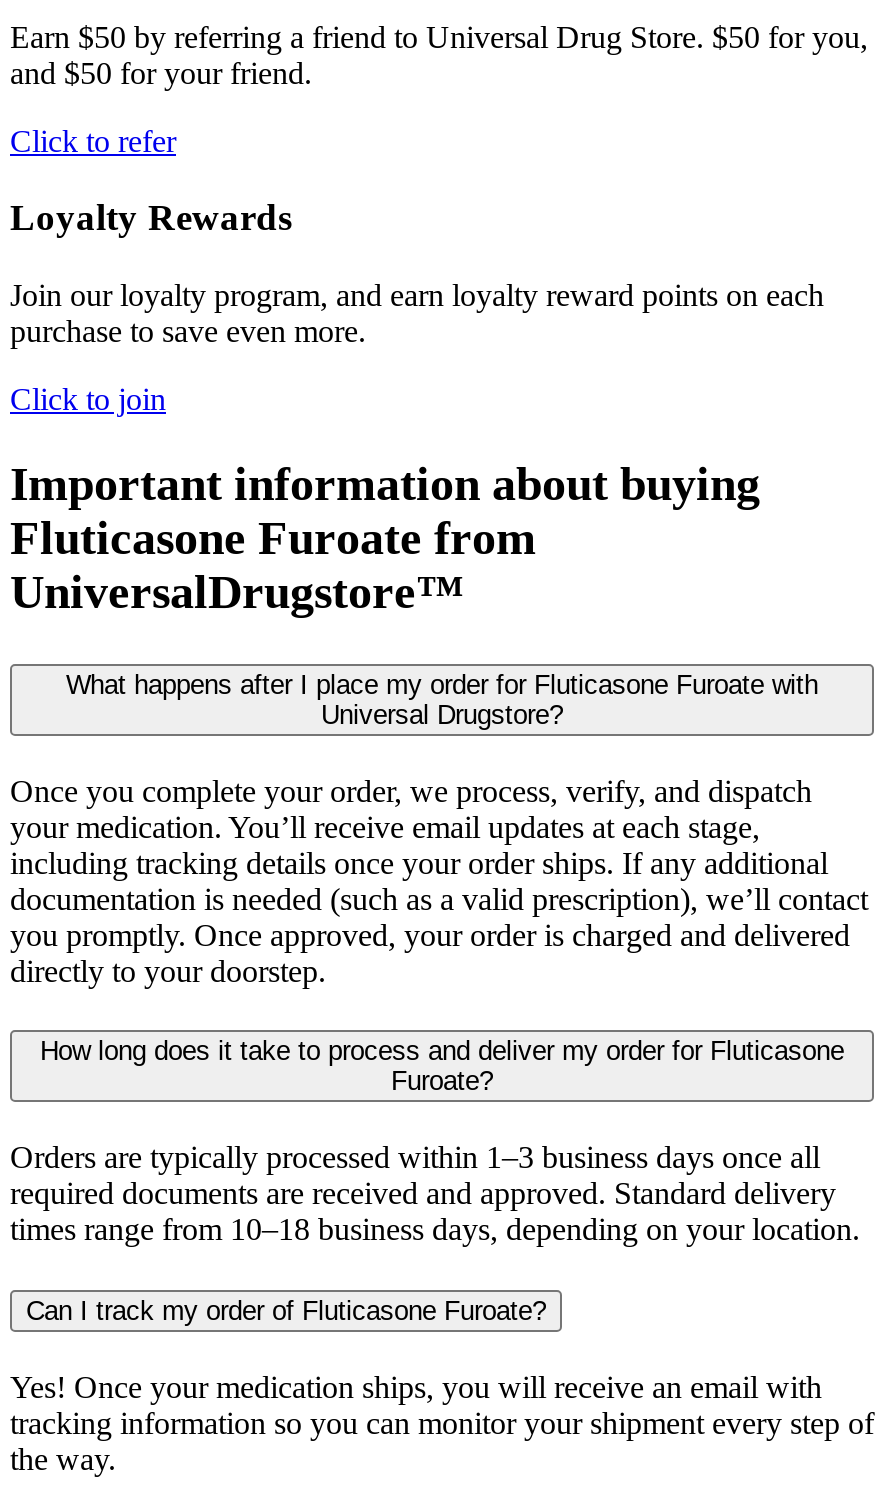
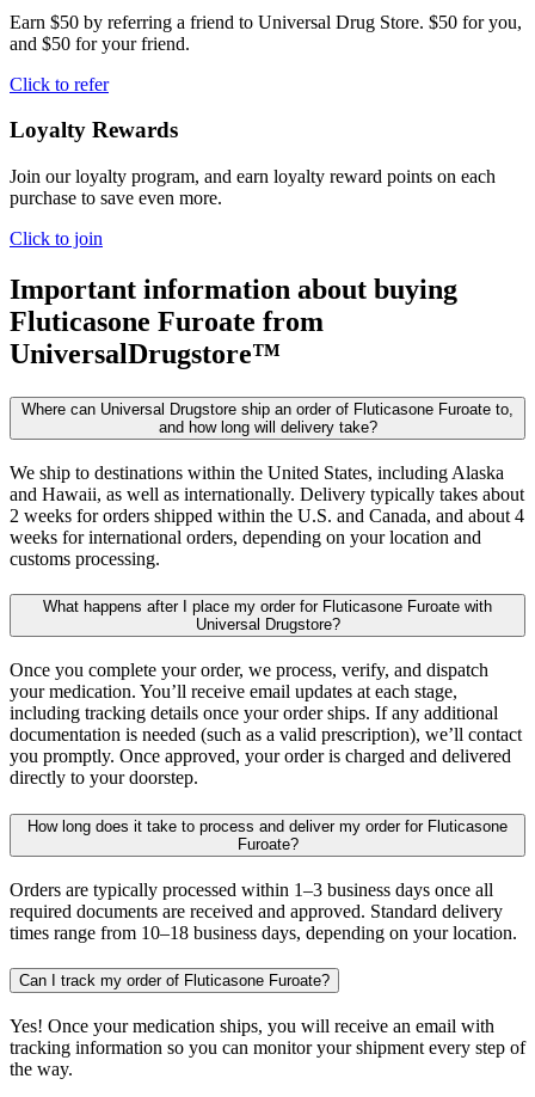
+ Where can Universal Drugstore ship an order of Fluticasone Furoate to,
+ and how long will delivery take?
+ We ship to destinations within the United States, including Alaska
+ and Hawaii, as well as internationally. Delivery typically takes about
+ 2 weeks for orders shipped within the U.S. and Canada, and about 4
+ weeks for international orders, depending on your location and
+ customs processing.
